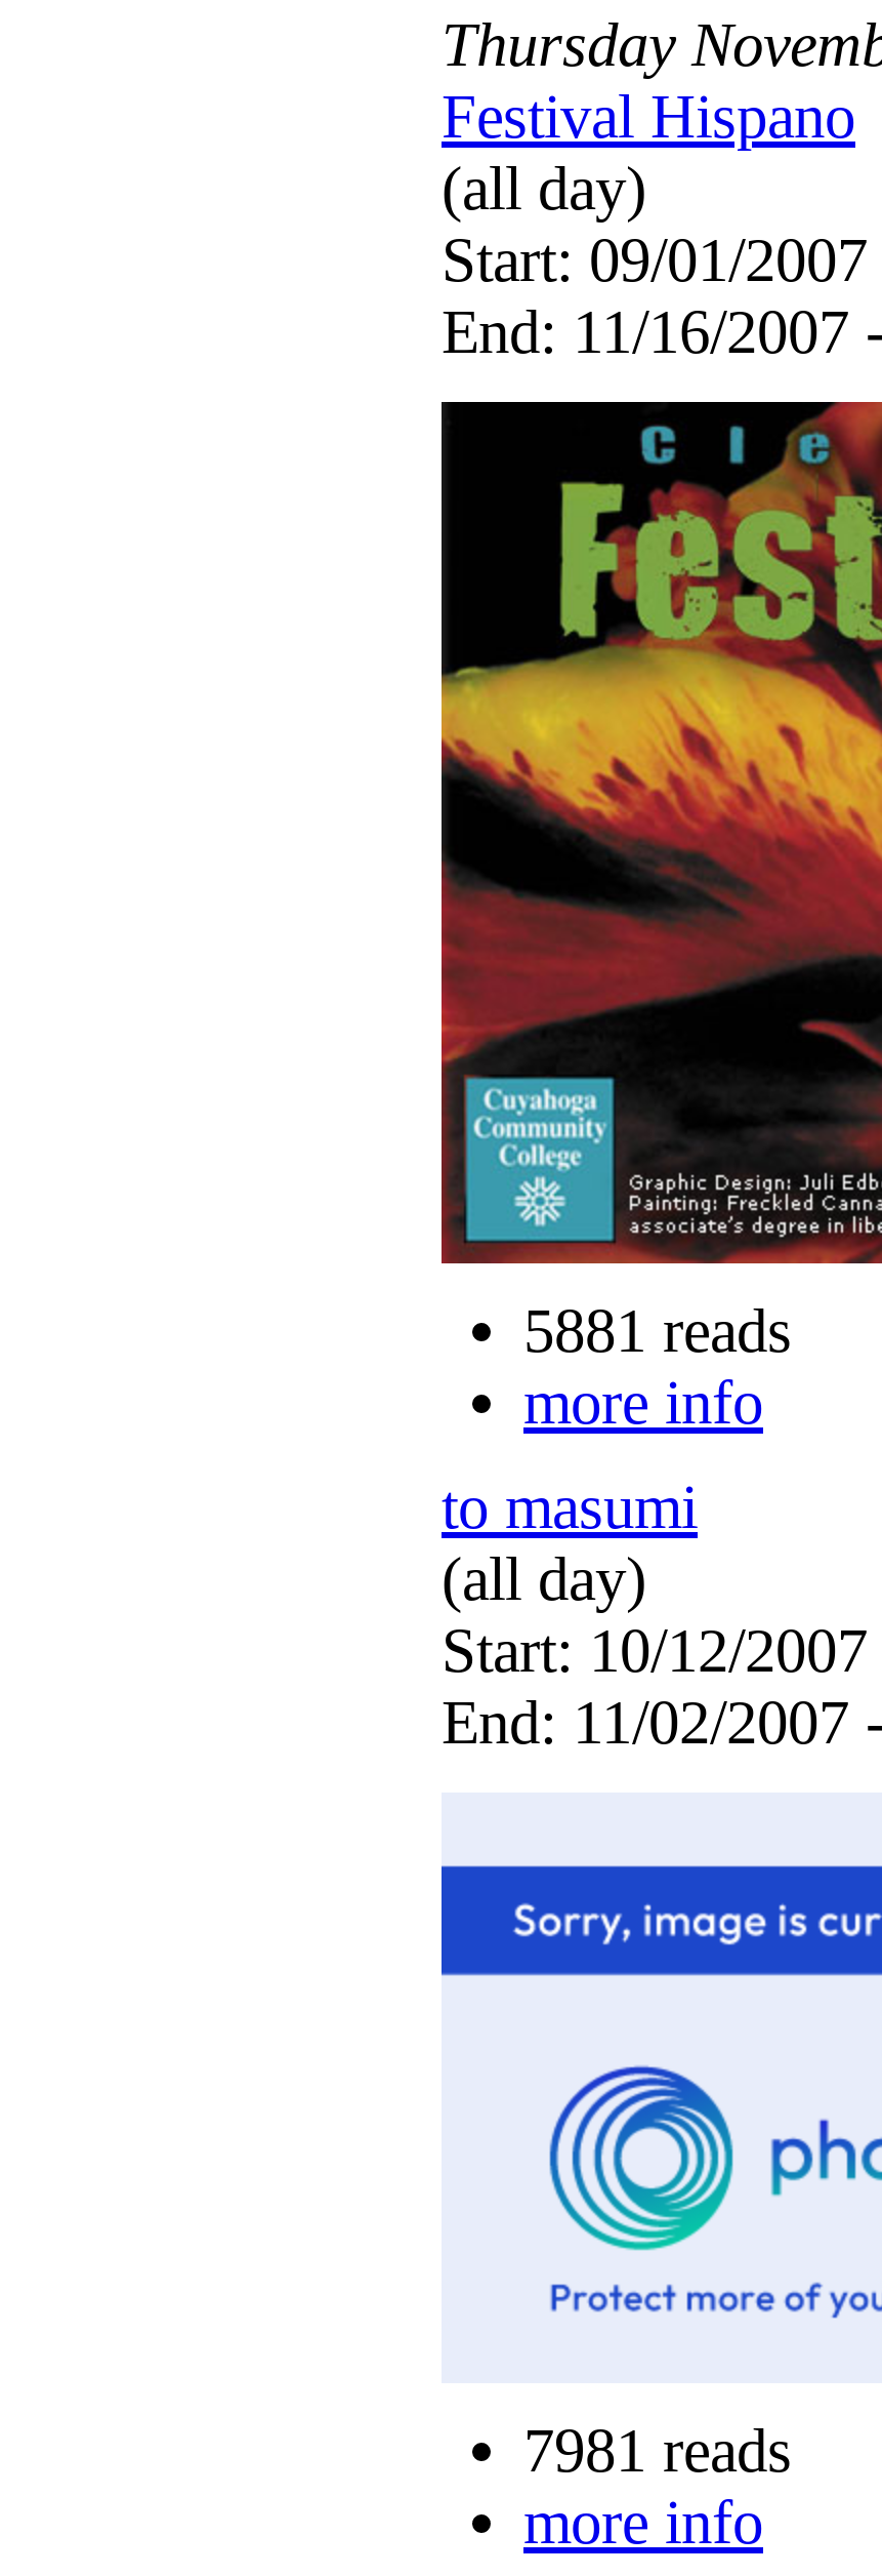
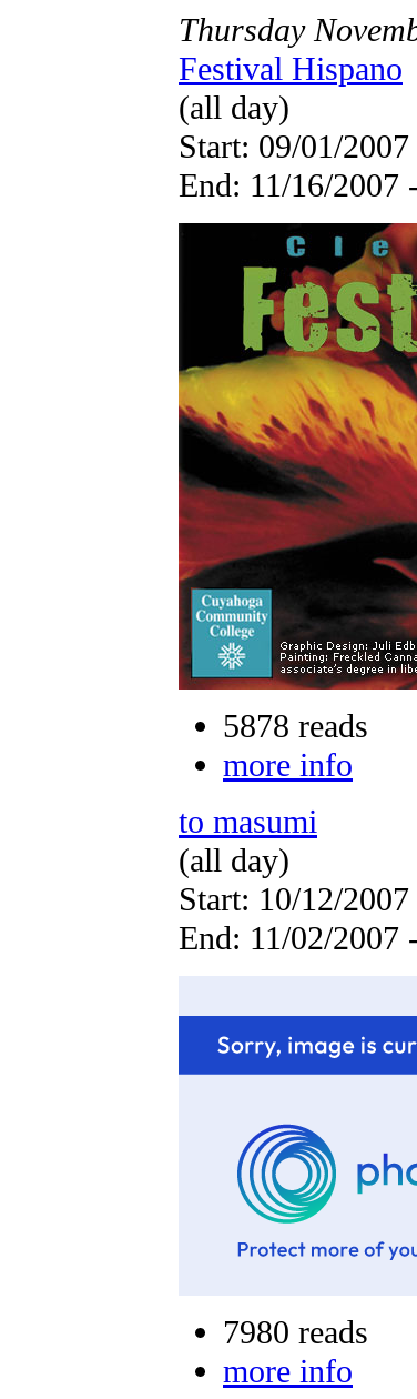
- 5881 reads
+ 5878 reads

- 7981 reads
+ 7980 reads
